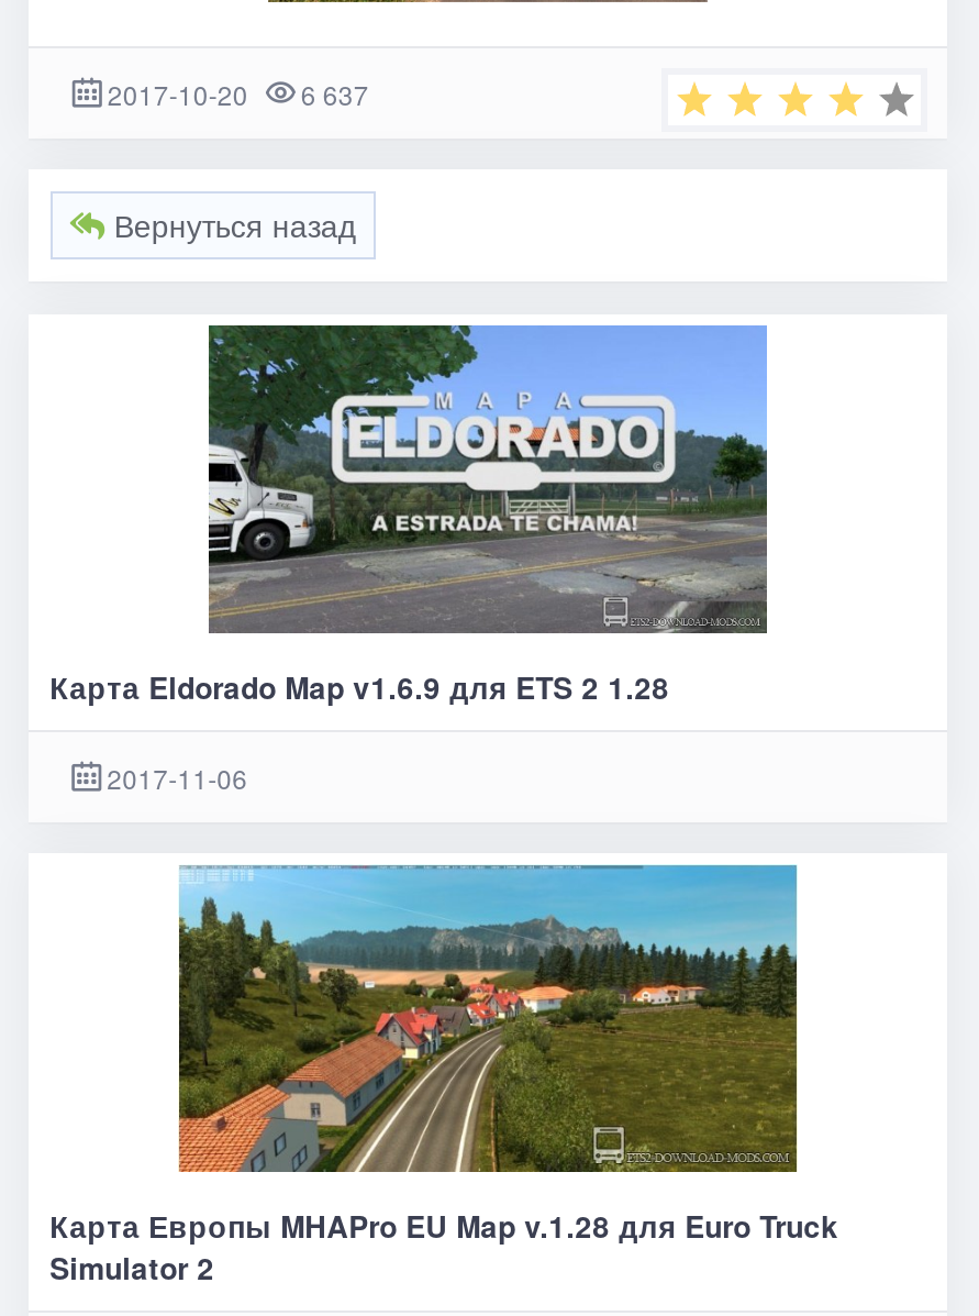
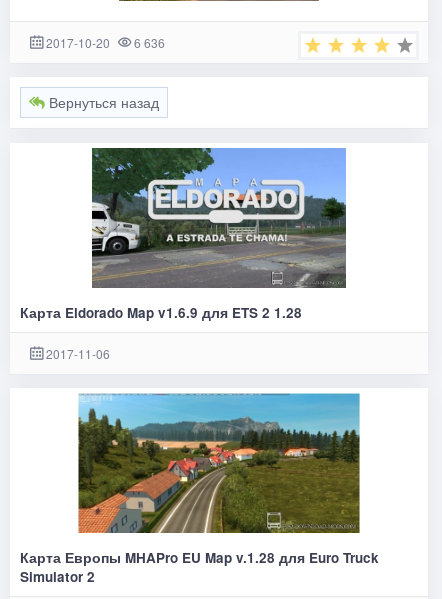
- 2017-10-20 6 637
+ 2017-10-20 6 636
